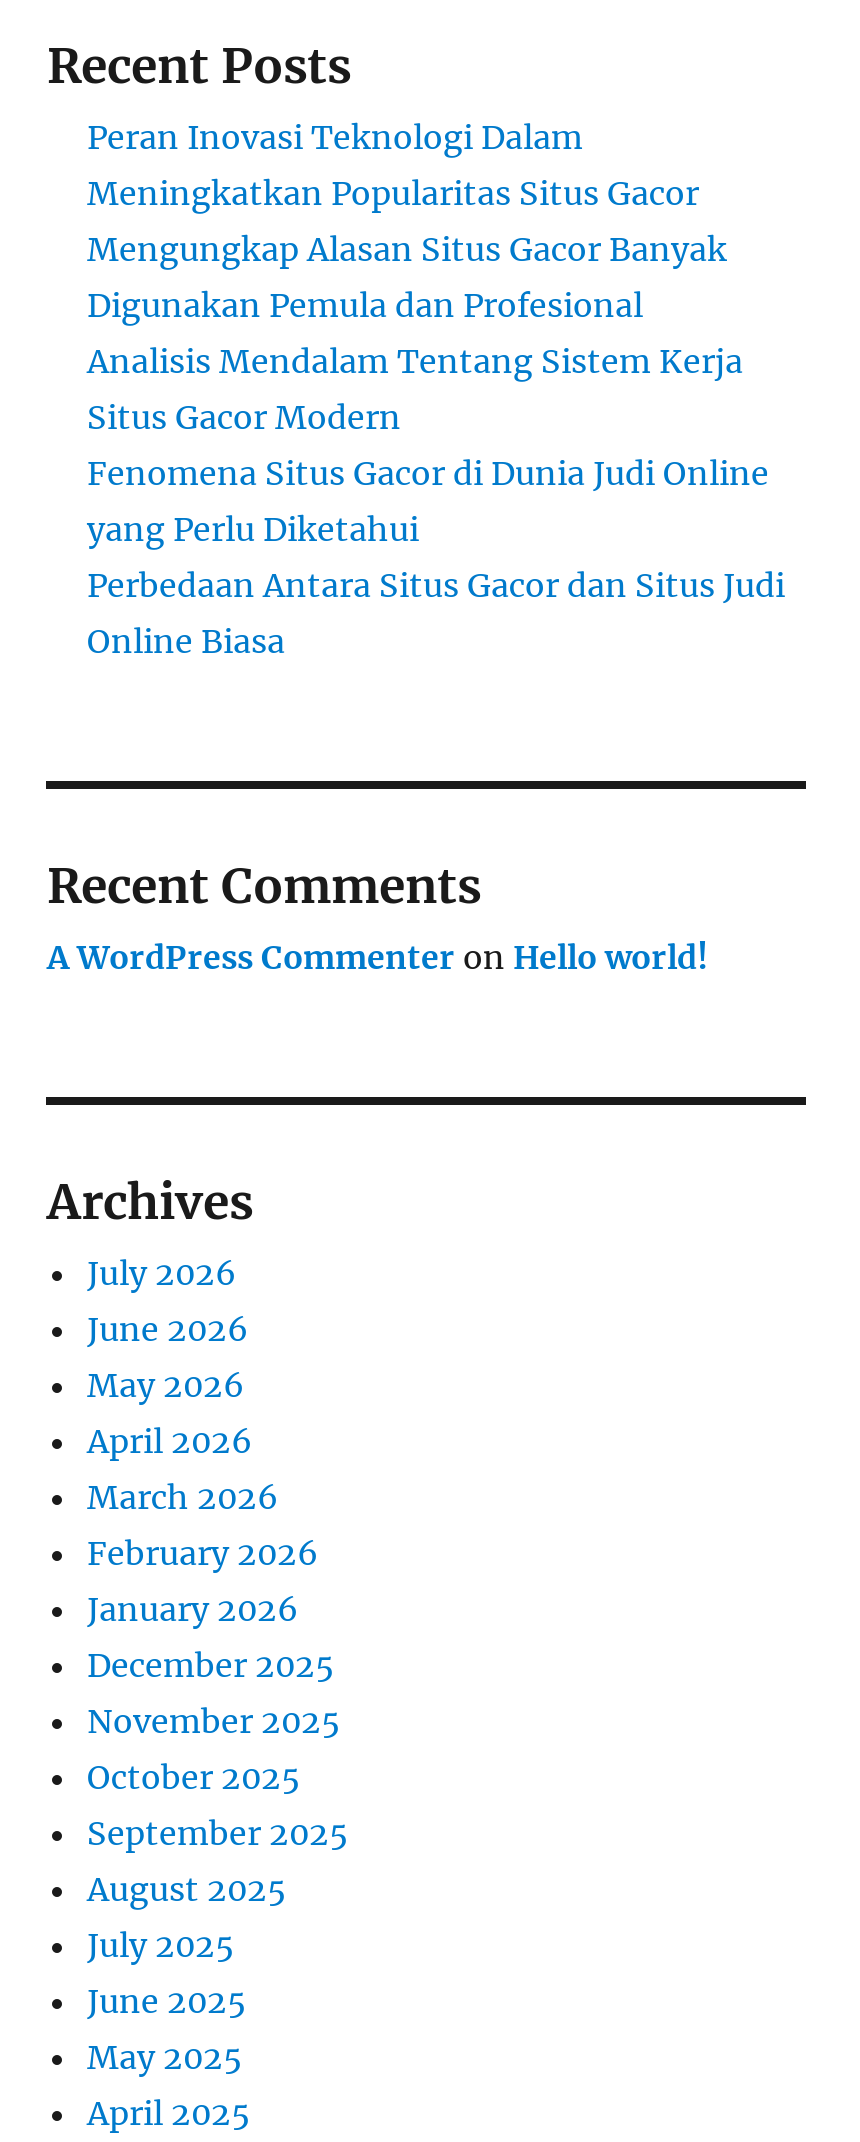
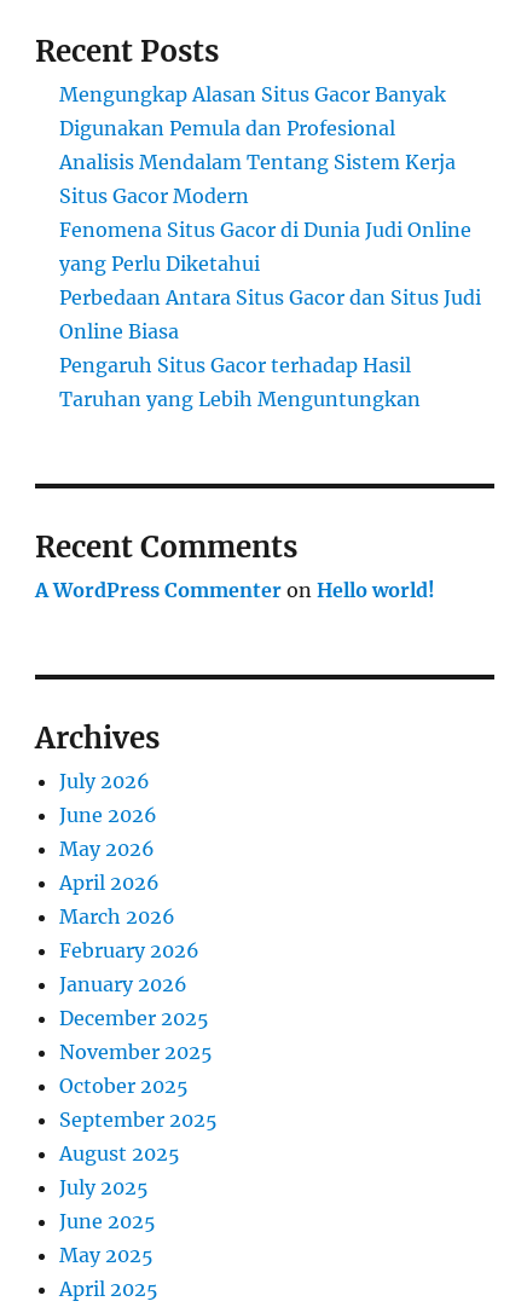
- Peran Inovasi Teknologi Dalam
- Meningkatkan Popularitas Situs Gacor

moved up: Mengungkap Alasan Situs Gacor Banyak | Digunakan Pemula dan Profesional | Analisis Mendalam Tentang Sistem Kerja | Situs Gacor Modern | Fenomena Situs Gacor di Dunia Judi Online | yang Perlu Diketahui | Perbedaan Antara Situs Gacor dan Situs Judi | Online Biasa

+ Pengaruh Situs Gacor terhadap Hasil
+ Taruhan yang Lebih Menguntungkan
